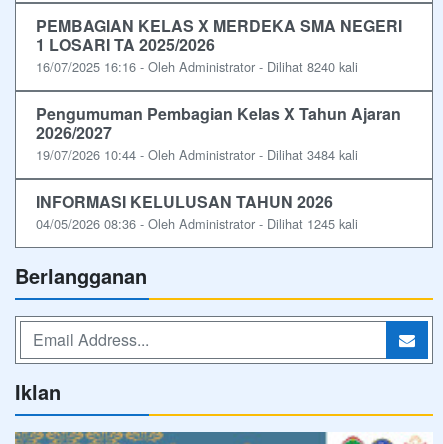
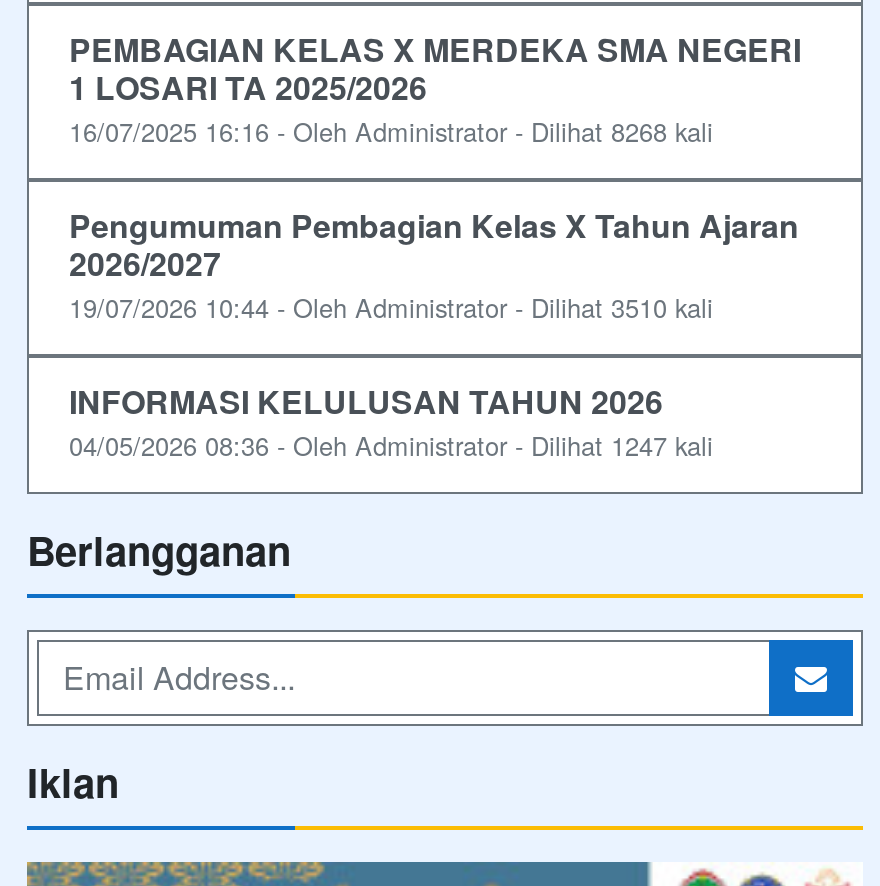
- 16/07/2025 16:16 - Oleh Administrator - Dilihat 8240 kali
+ 16/07/2025 16:16 - Oleh Administrator - Dilihat 8268 kali

- 19/07/2026 10:44 - Oleh Administrator - Dilihat 3484 kali
+ 19/07/2026 10:44 - Oleh Administrator - Dilihat 3510 kali

- 04/05/2026 08:36 - Oleh Administrator - Dilihat 1245 kali
+ 04/05/2026 08:36 - Oleh Administrator - Dilihat 1247 kali
